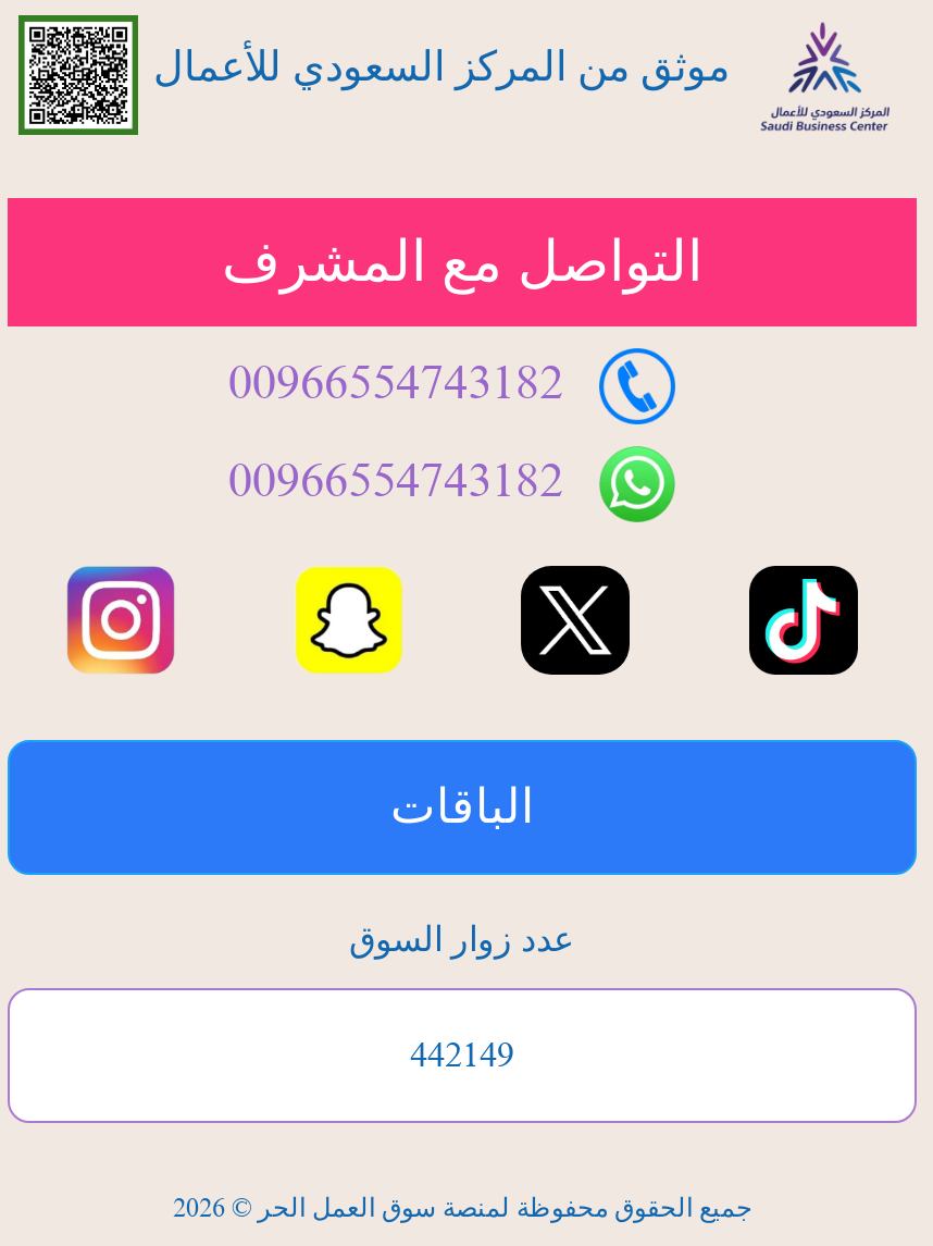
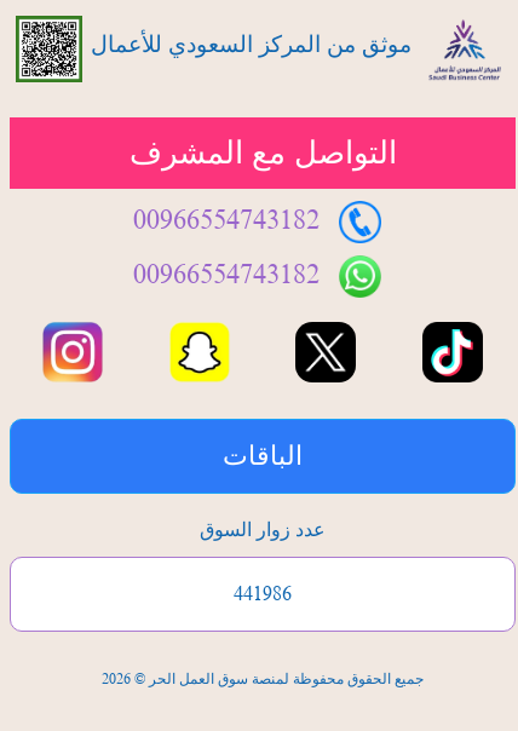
- 442149
+ 441986
